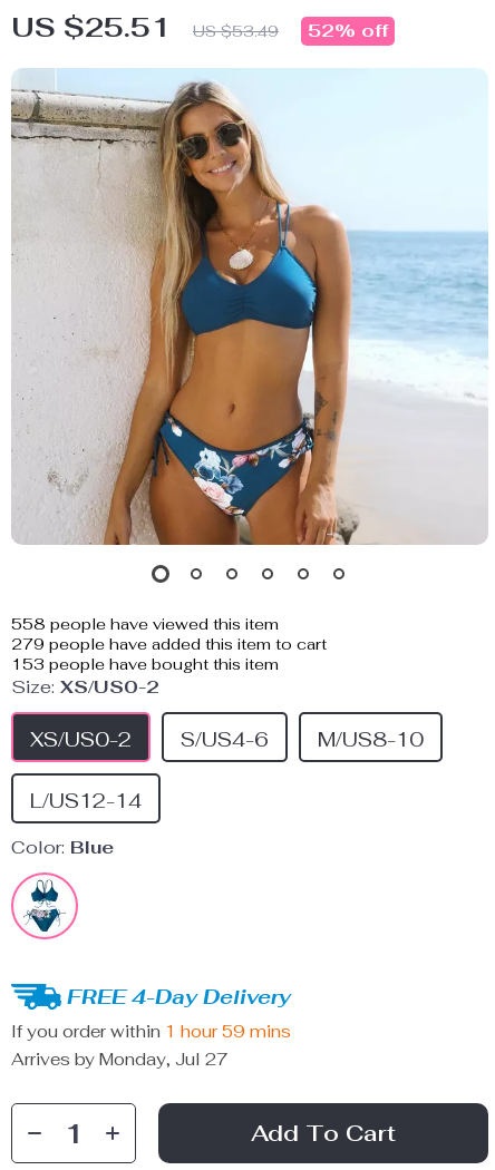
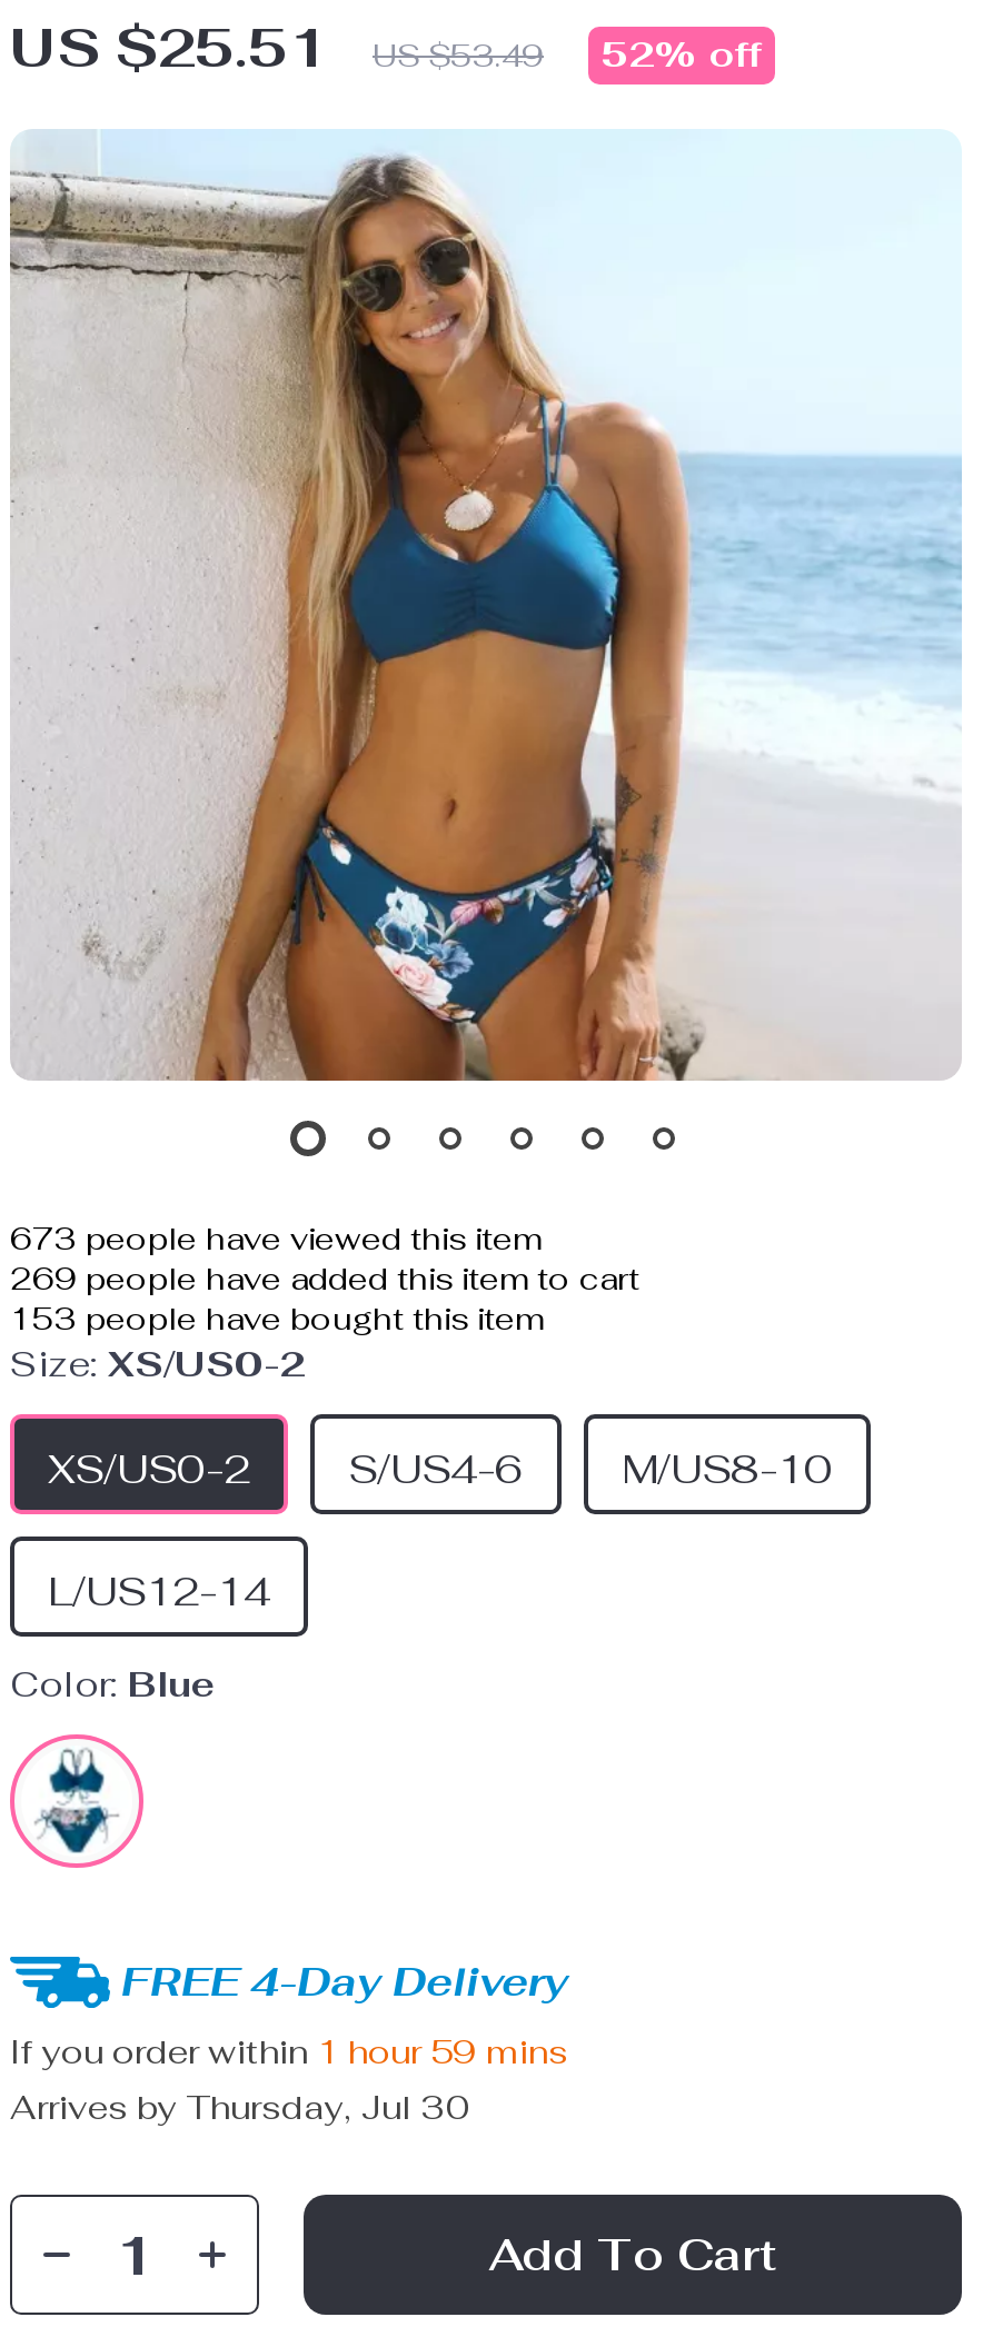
- 558 people have viewed this item
+ 673 people have viewed this item

- 279 people have added this item to cart
+ 269 people have added this item to cart

- Arrives by Monday, Jul 27
+ Arrives by Thursday, Jul 30
